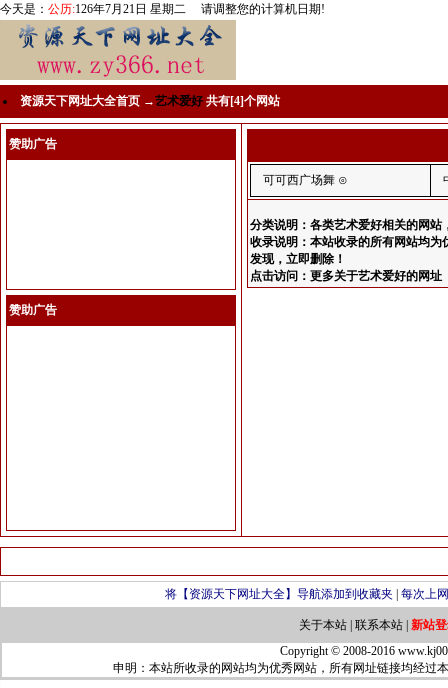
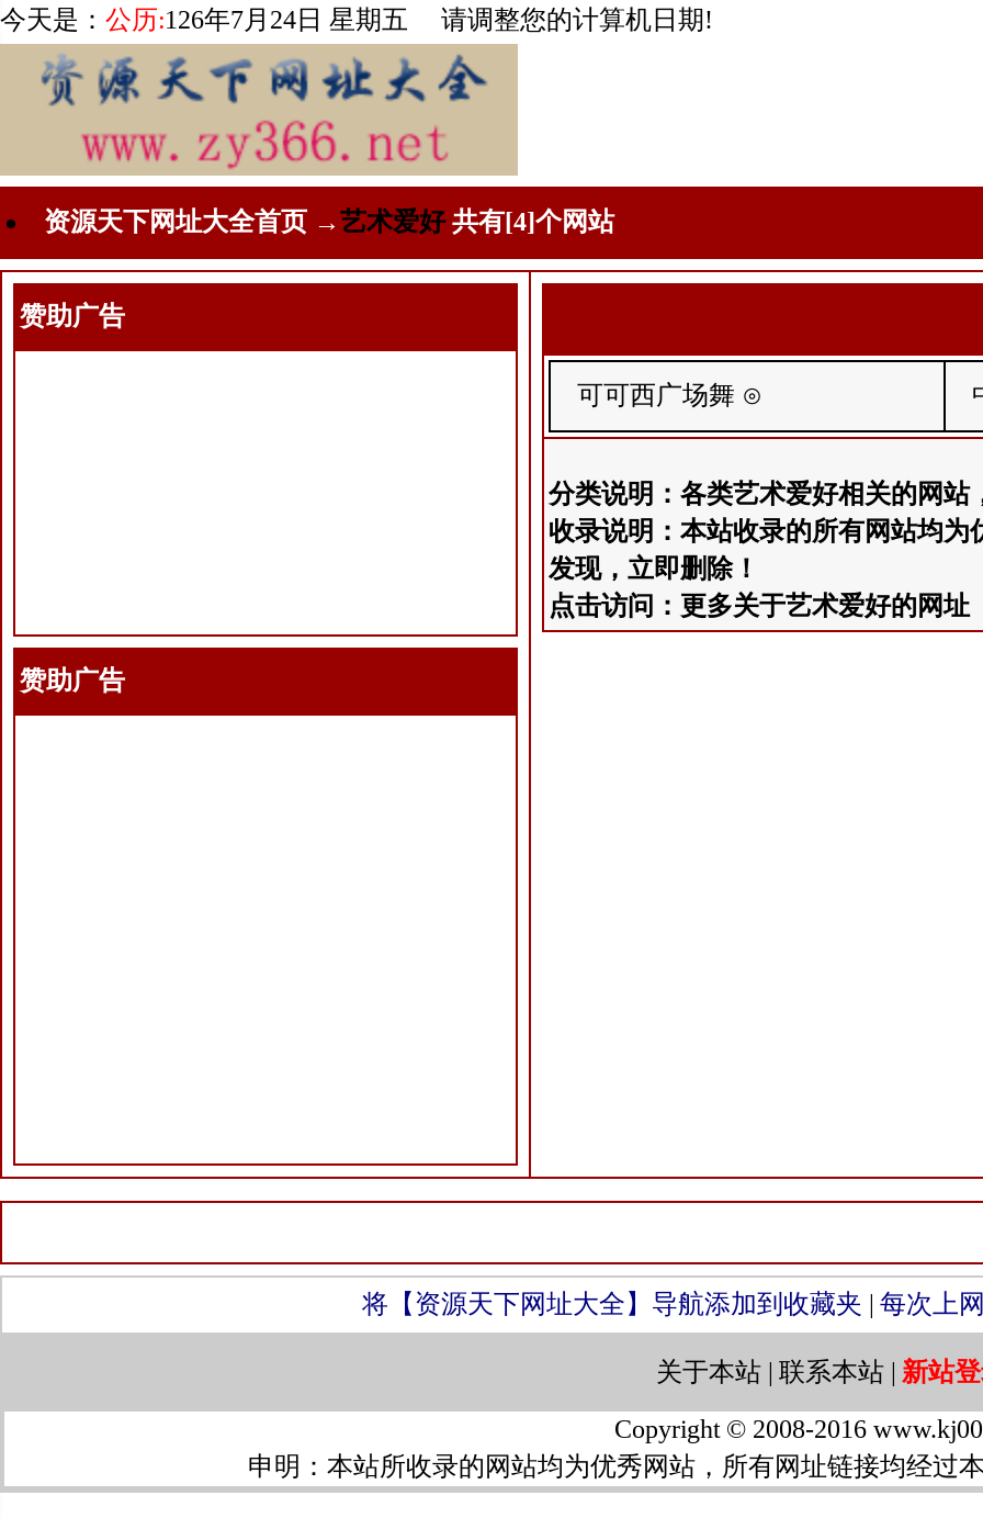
- 今天是：公历:126年7月21日 星期二 请调整您的计算机日期!
+ 今天是：公历:126年7月24日 星期五 请调整您的计算机日期!
